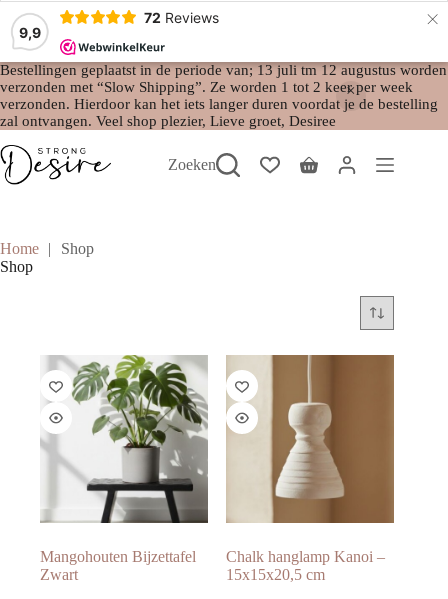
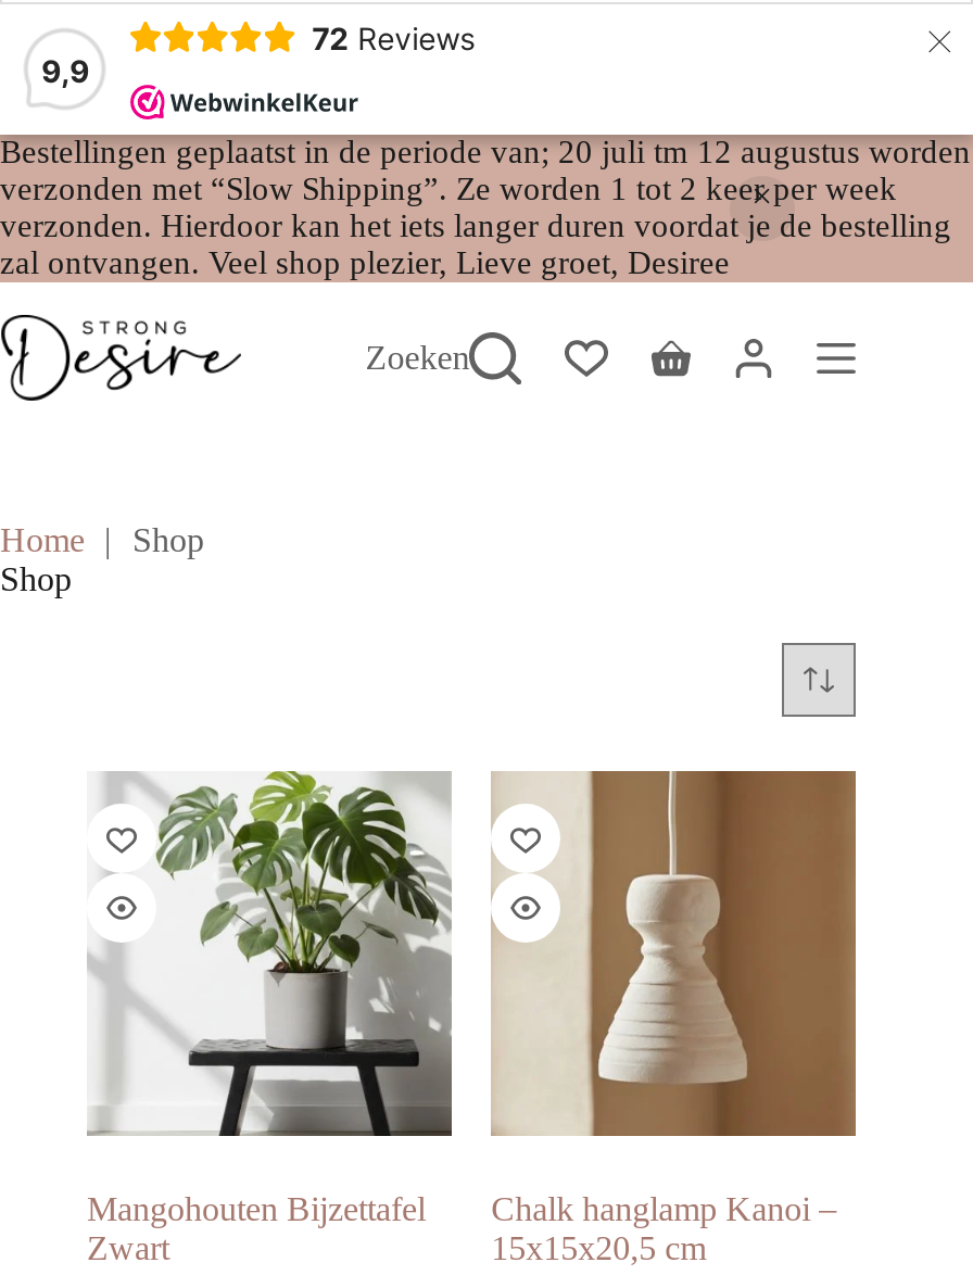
- Bestellingen geplaatst in de periode van; 13 juli tm 12 augustus worden
+ Bestellingen geplaatst in de periode van; 20 juli tm 12 augustus worden
